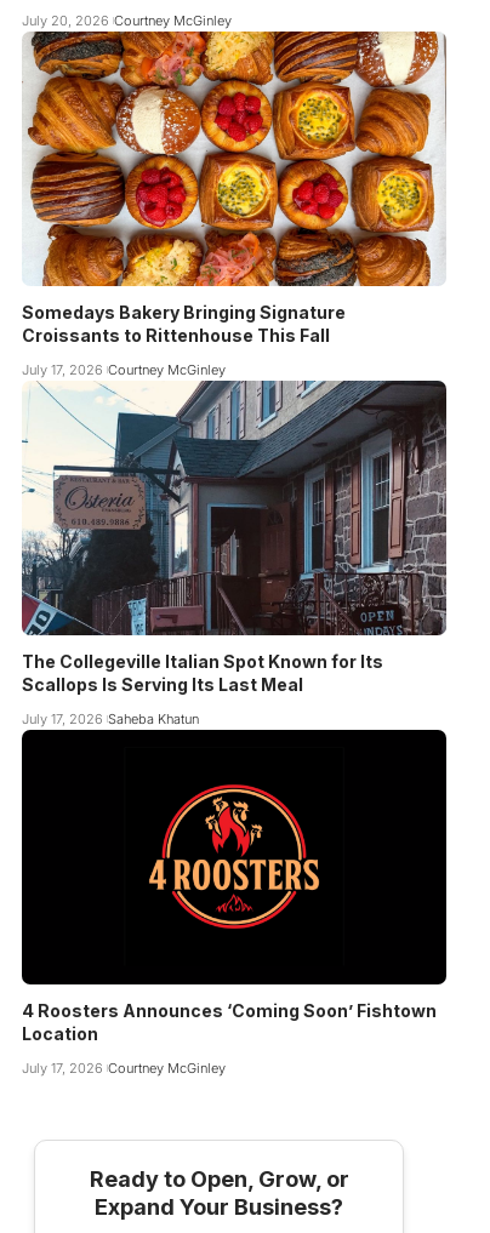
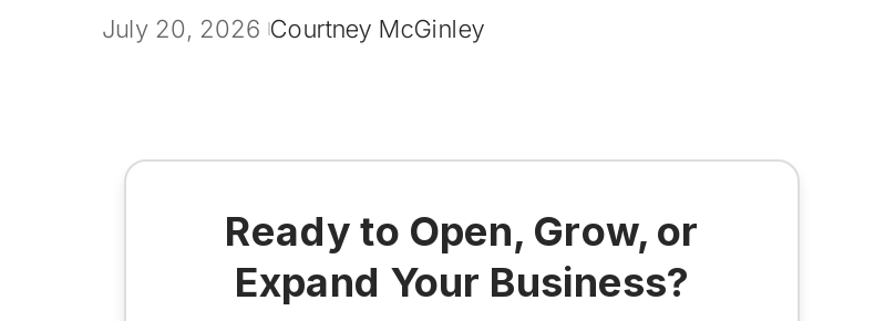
- [image]
- Somedays Bakery Bringing Signature
- Croissants to Rittenhouse This Fall
- July 17, 2026 Courtney McGinley

- [image]
- The Collegeville Italian Spot Known for Its
- Scallops Is Serving Its Last Meal
- July 17, 2026 Saheba Khatun

- [image]
- 4 Roosters Announces ‘Coming Soon’ Fishtown
- Location
- July 17, 2026 Courtney McGinley
